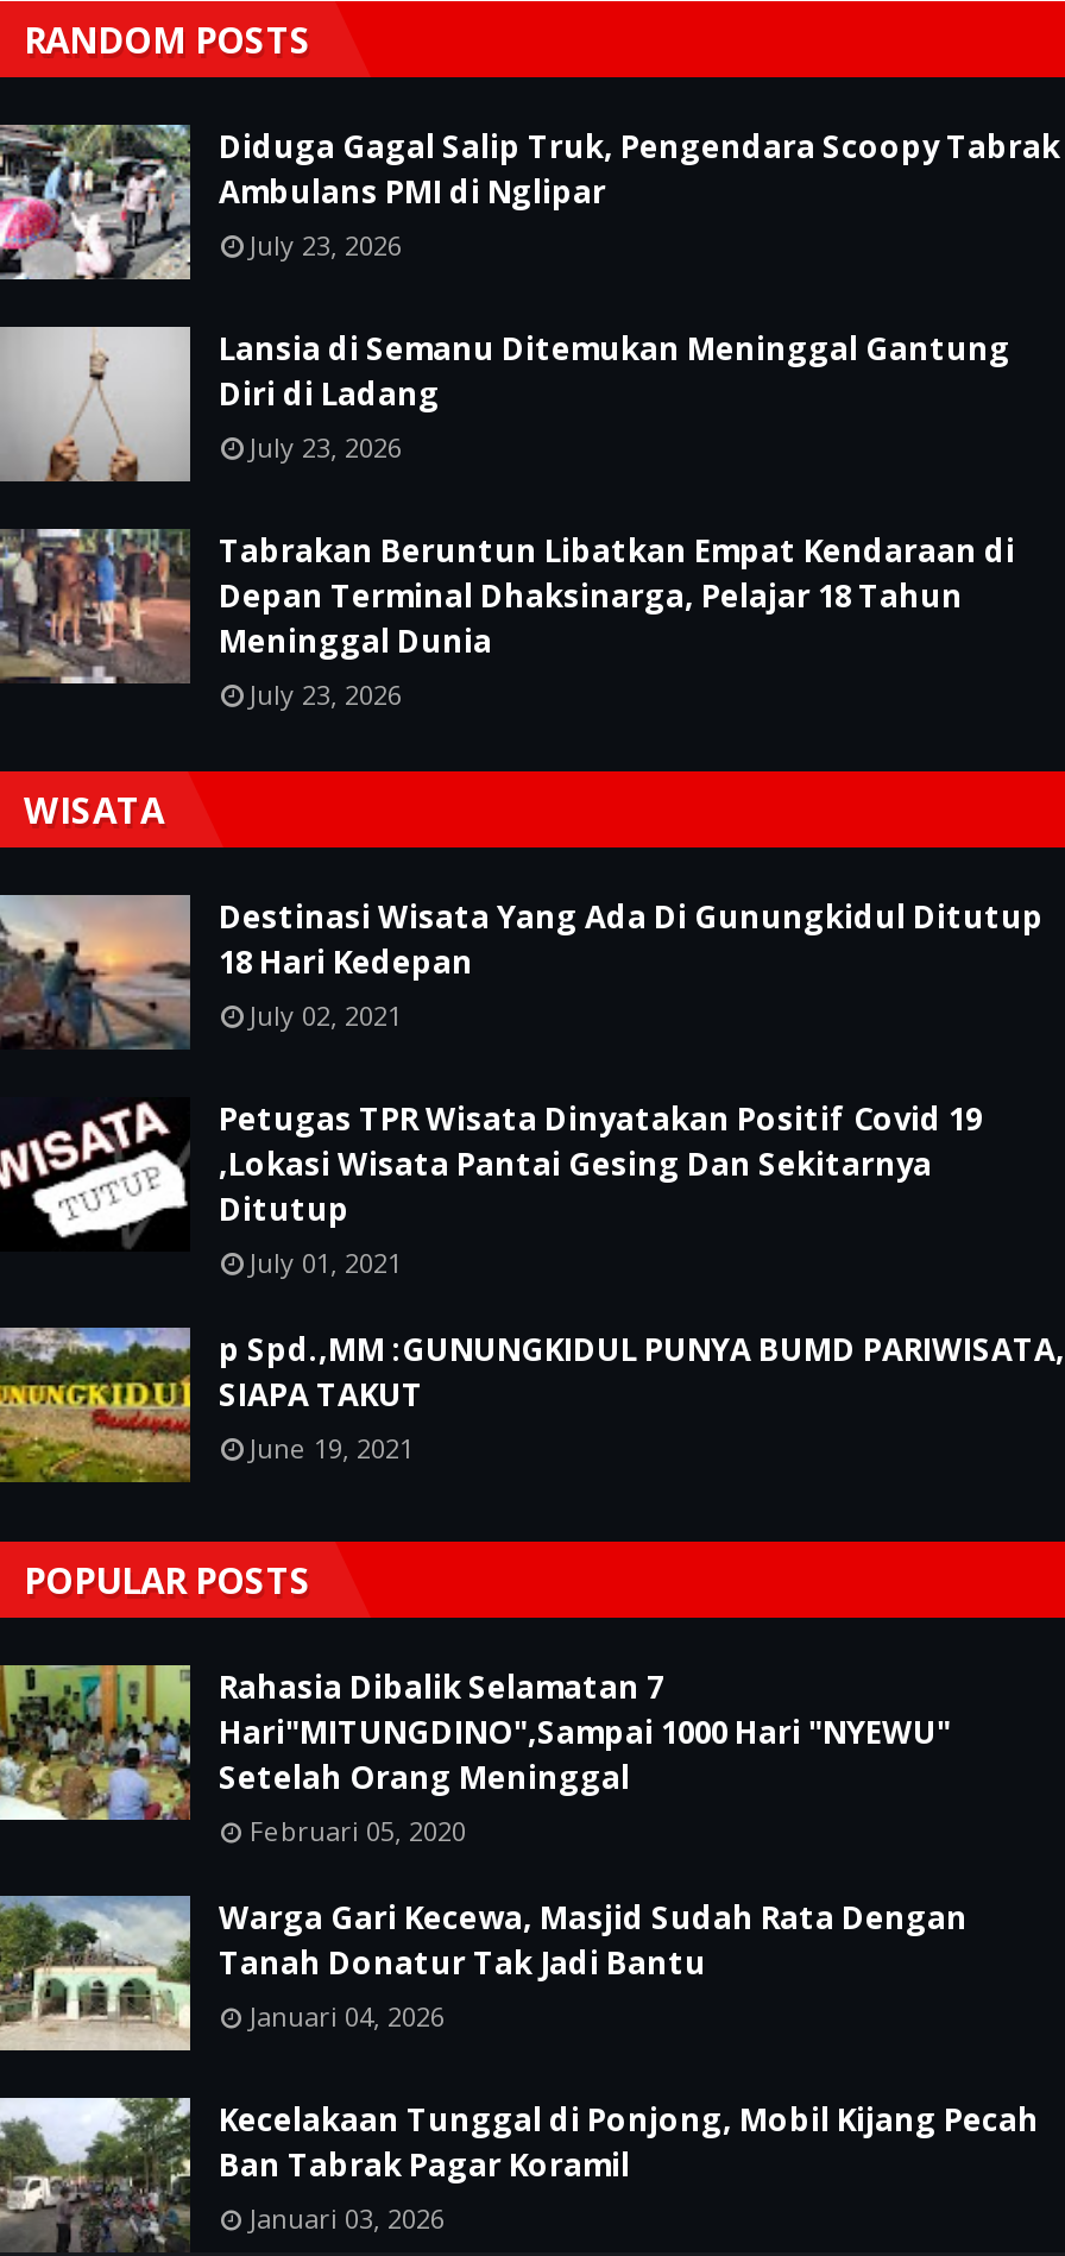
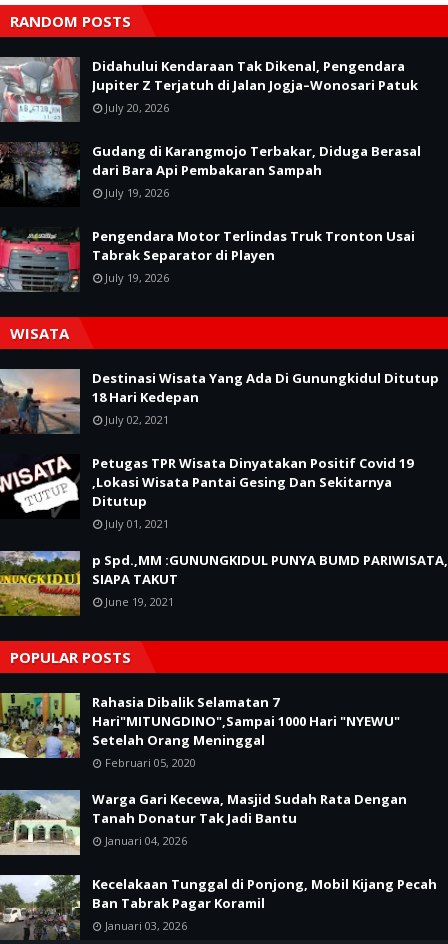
- [image]
- Diduga Gagal Salip Truk, Pengendara Scoopy Tabrak
- Ambulans PMI di Nglipar
- July 23, 2026
+ [image]
+ Didahului Kendaraan Tak Dikenal, Pengendara
+ Jupiter Z Terjatuh di Jalan Jogja–Wonosari Patuk
+ July 20, 2026

- [image]
- Lansia di Semanu Ditemukan Meninggal Gantung
- Diri di Ladang
- July 23, 2026
+ [image]
+ Gudang di Karangmojo Terbakar, Diduga Berasal
+ dari Bara Api Pembakaran Sampah
+ July 19, 2026

- [image]
- Tabrakan Beruntun Libatkan Empat Kendaraan di
- Depan Terminal Dhaksinarga, Pelajar 18 Tahun
- Meninggal Dunia
- July 23, 2026
+ [image]
+ Pengendara Motor Terlindas Truk Tronton Usai
+ Tabrak Separator di Playen
+ July 19, 2026
